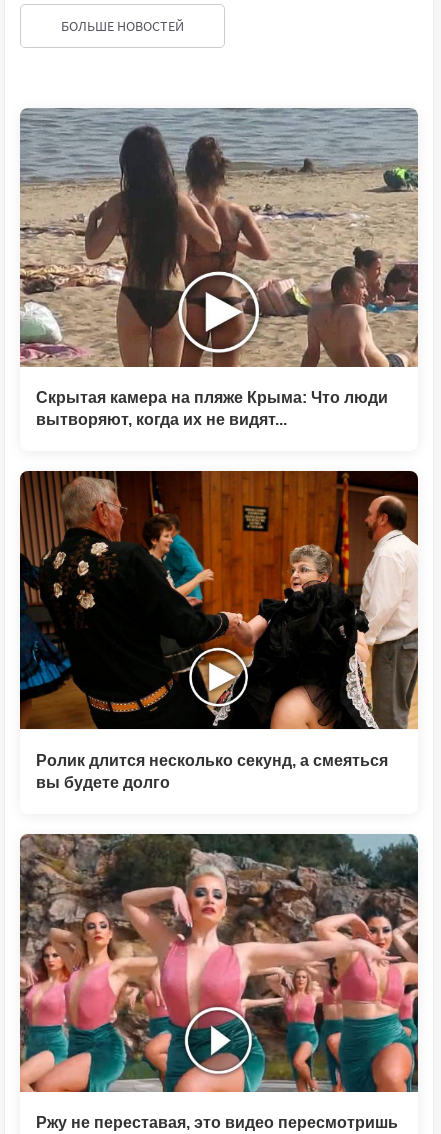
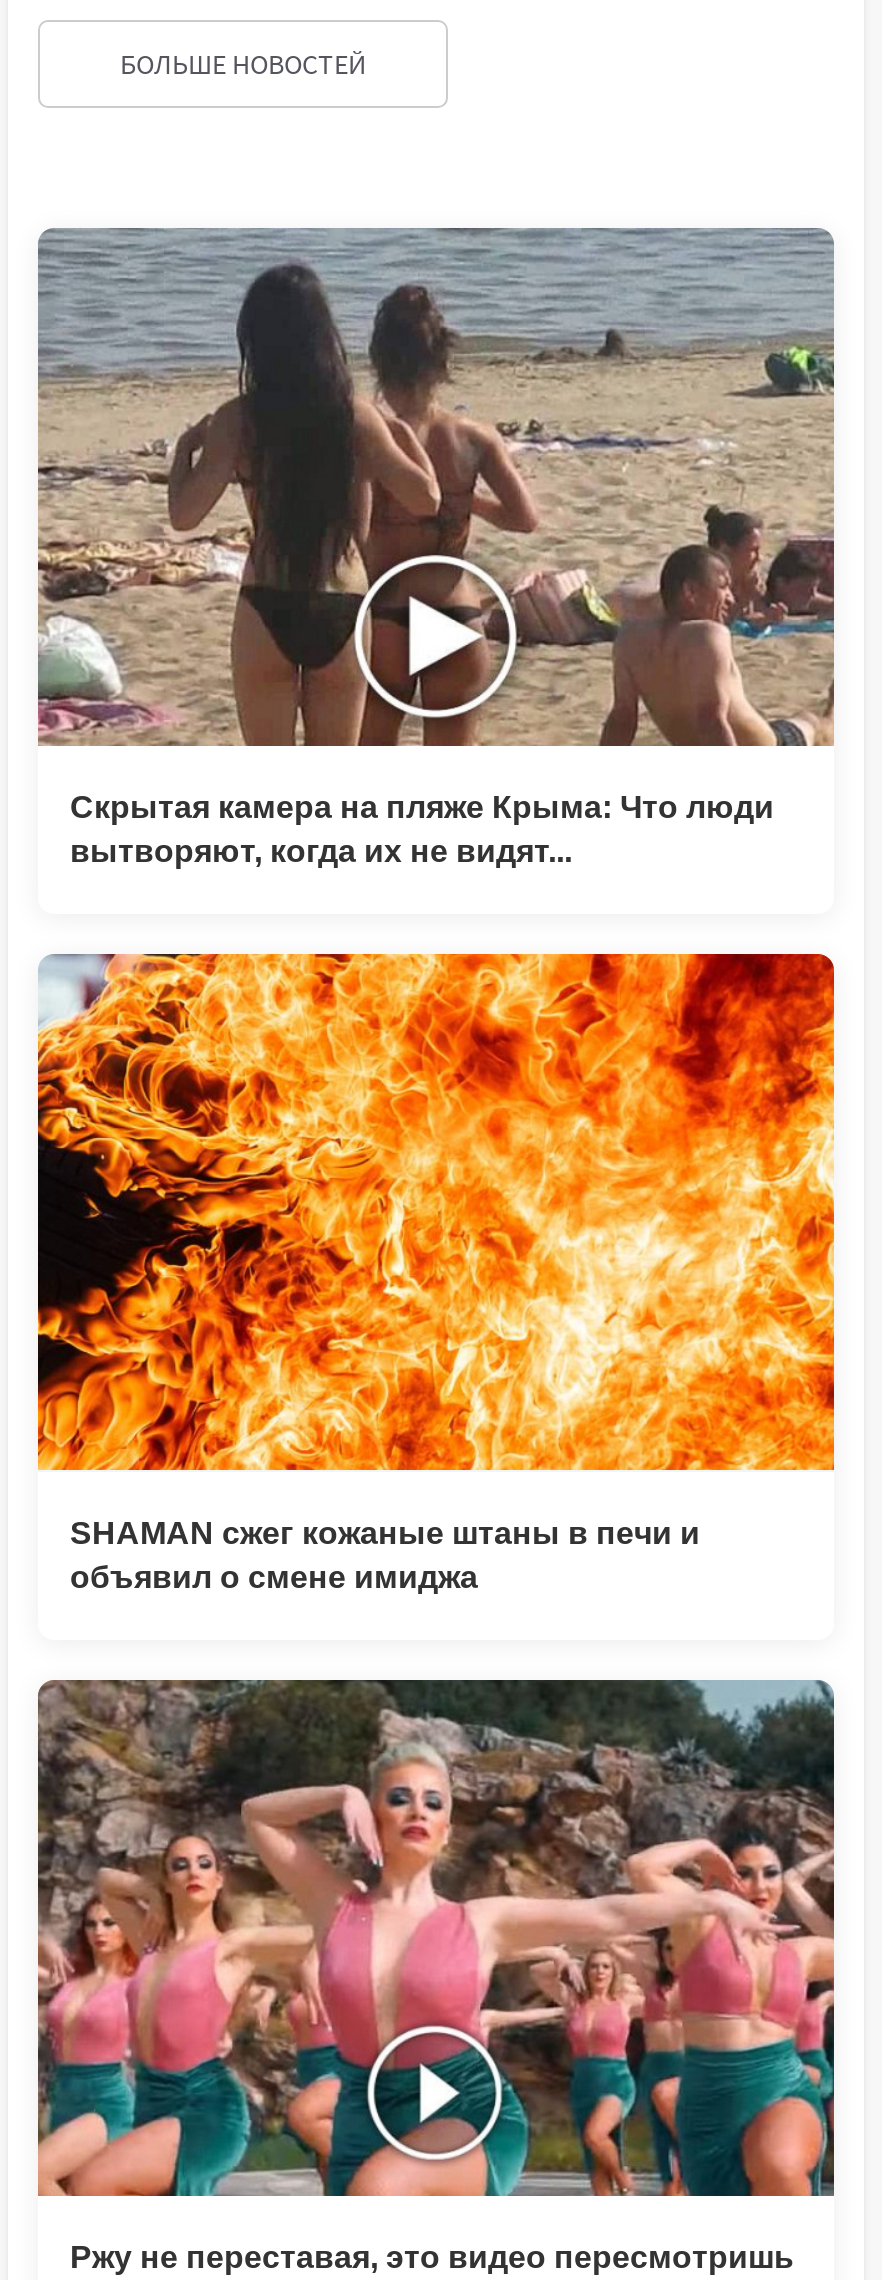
- [image]
- Ролик длится несколько секунд, а смеяться
- вы будете долго
+ [image]
+ SHAMAN сжег кожаные штаны в печи и
+ объявил о смене имиджа
